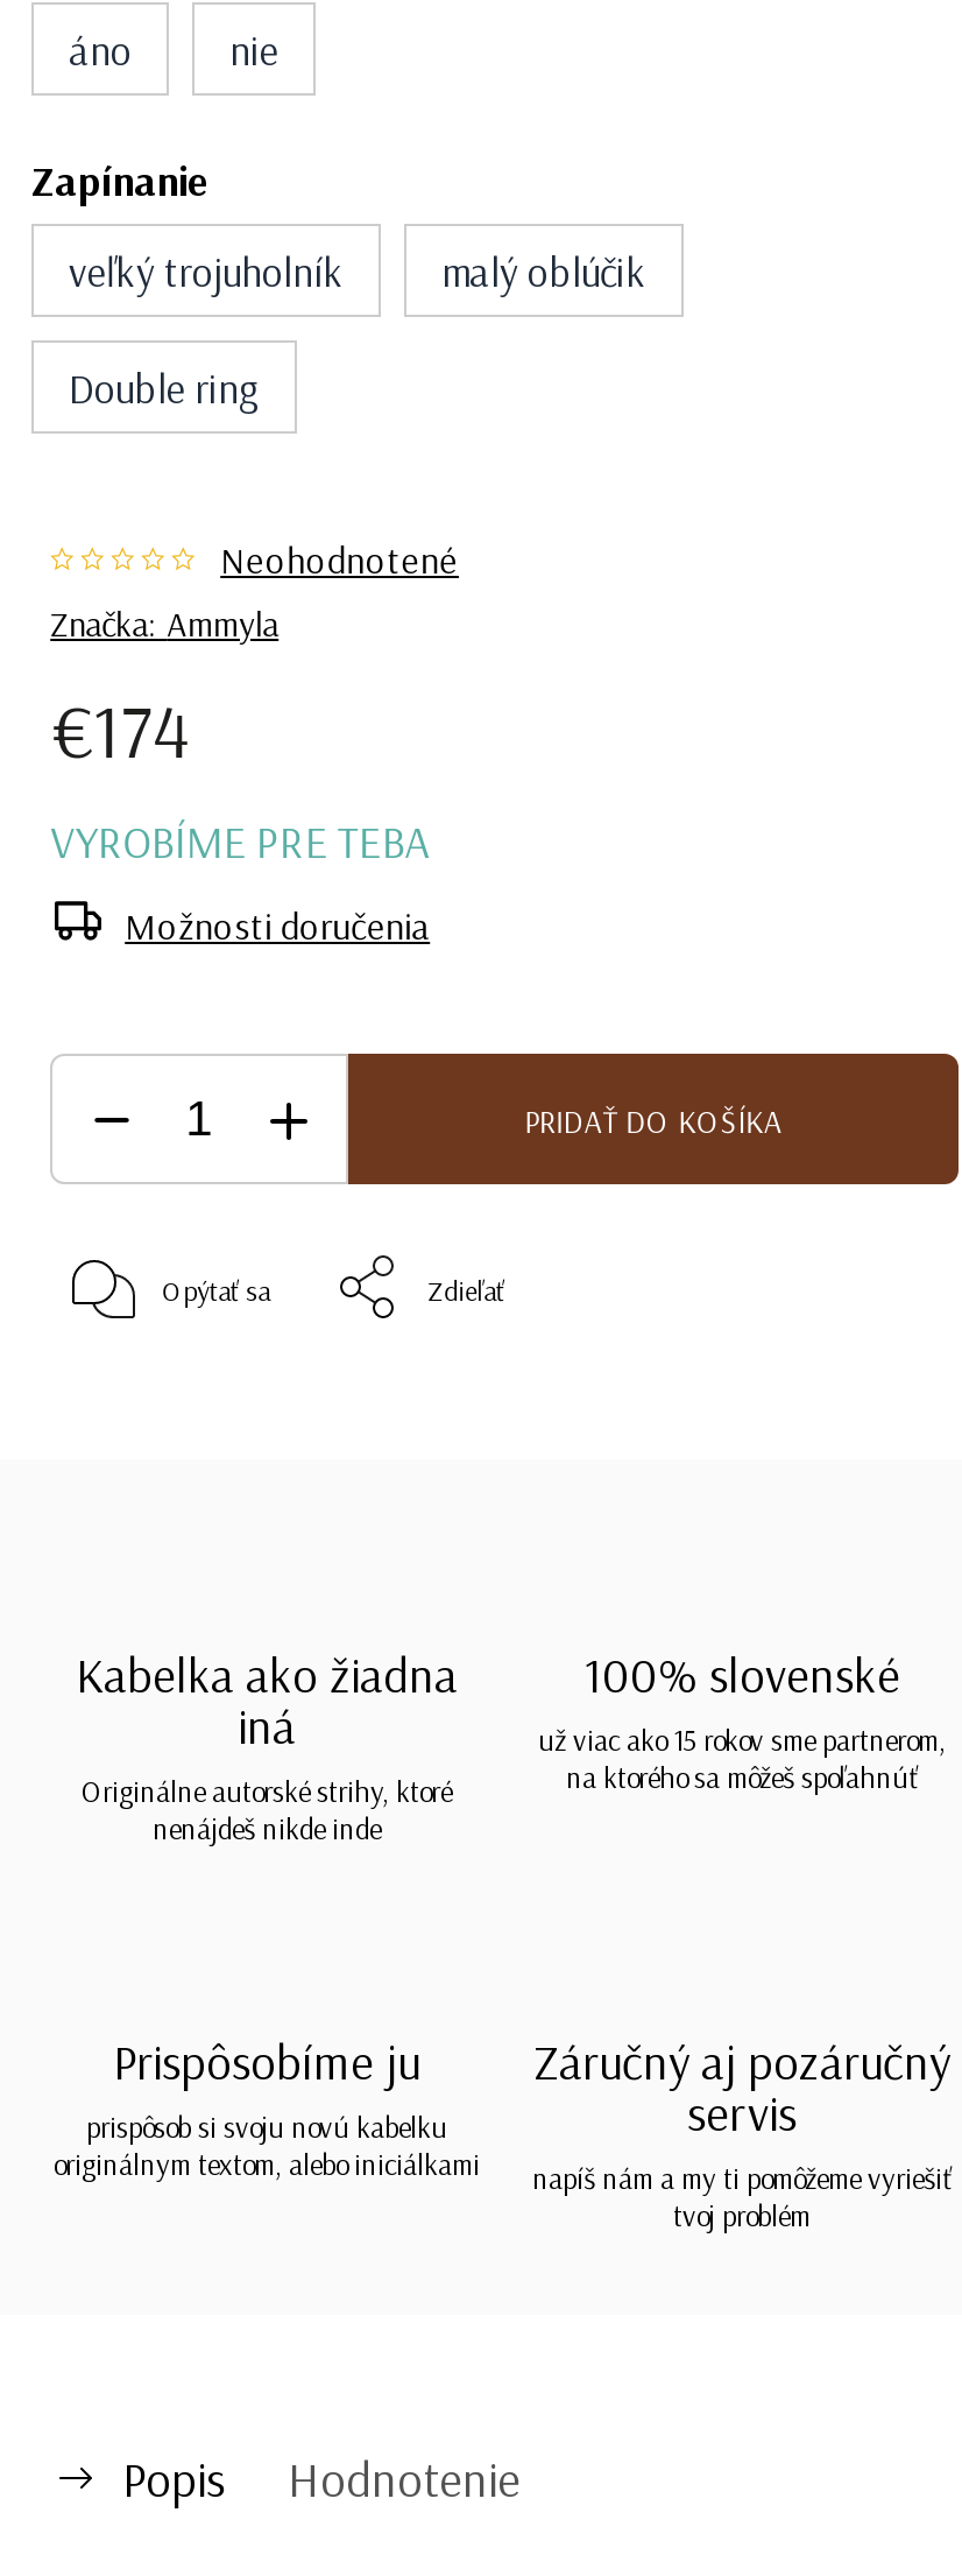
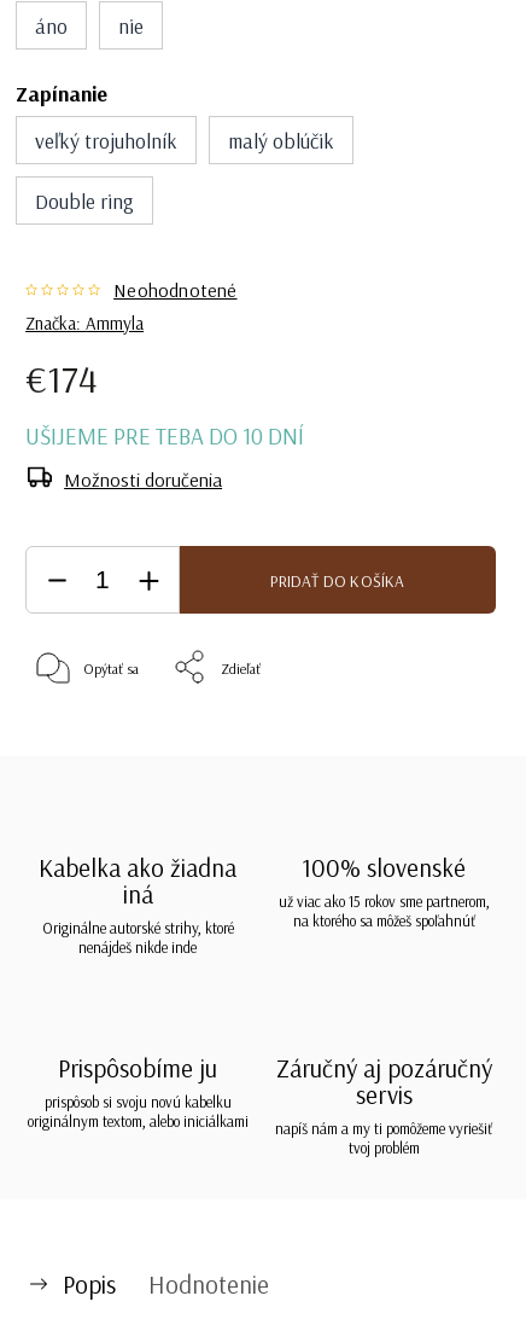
- VYROBÍME PRE TEBA
+ UŠIJEME PRE TEBA DO 10 DNÍ
